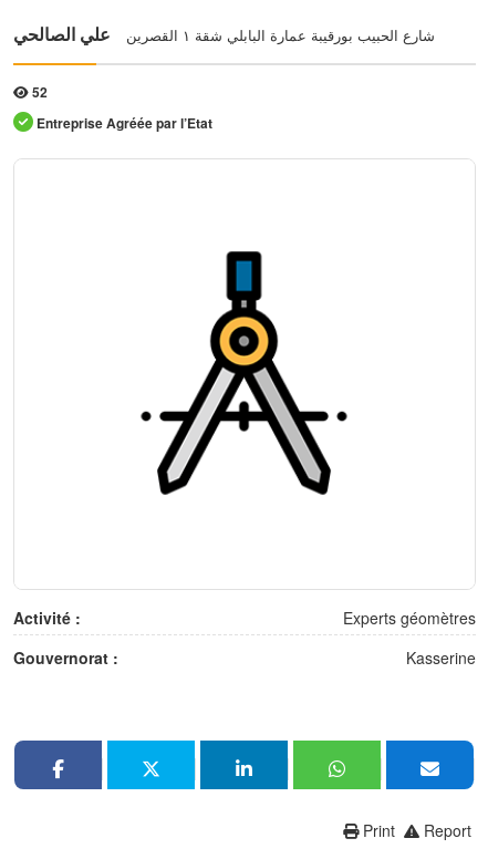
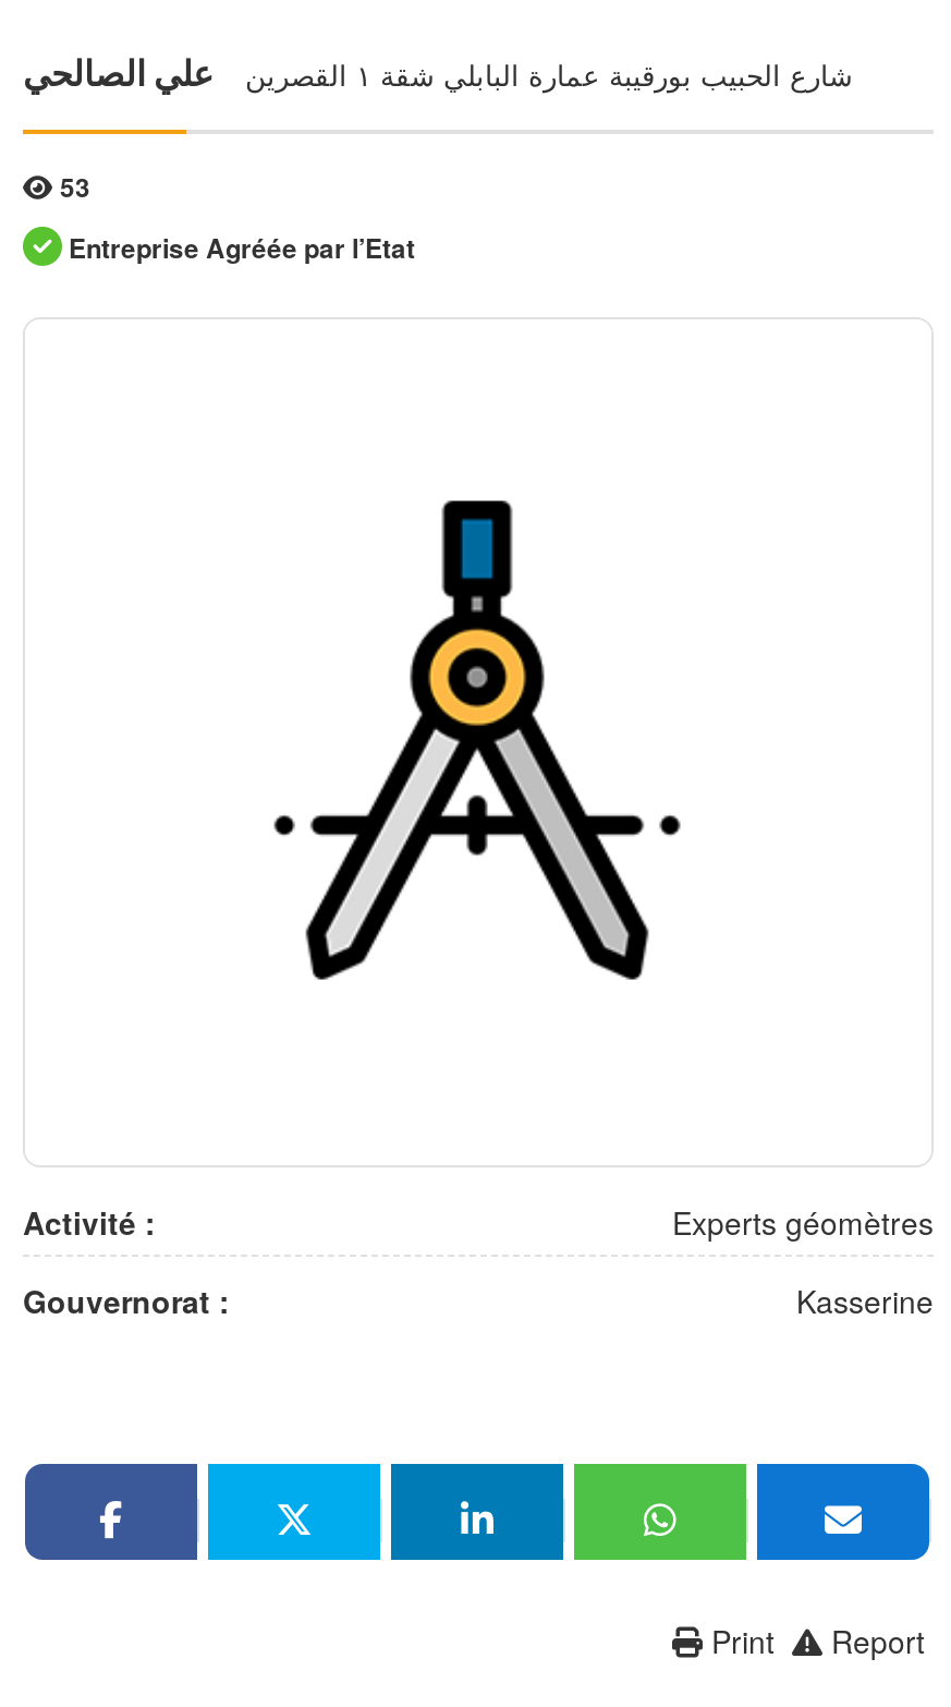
- 52
+ 53
